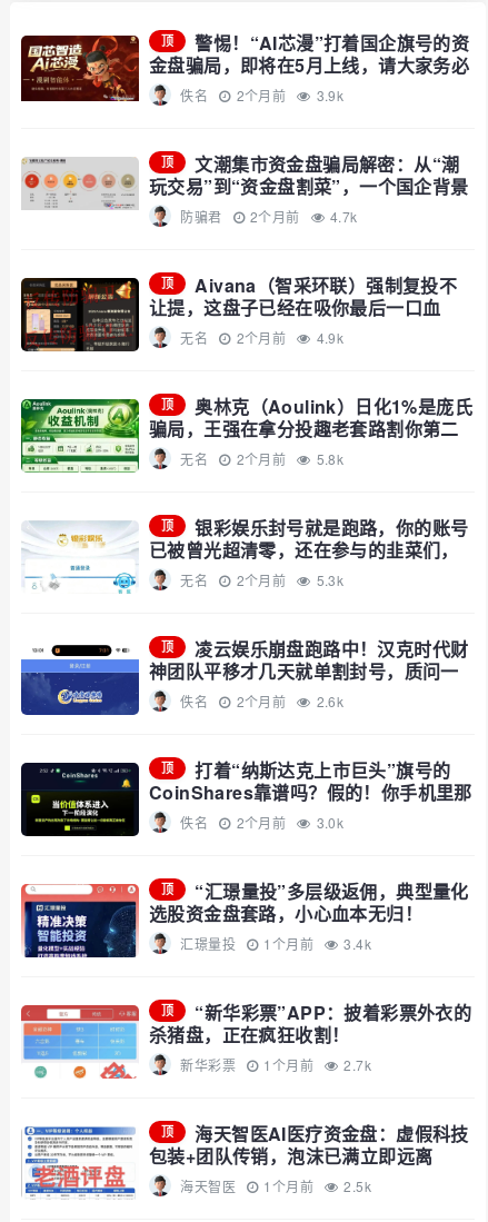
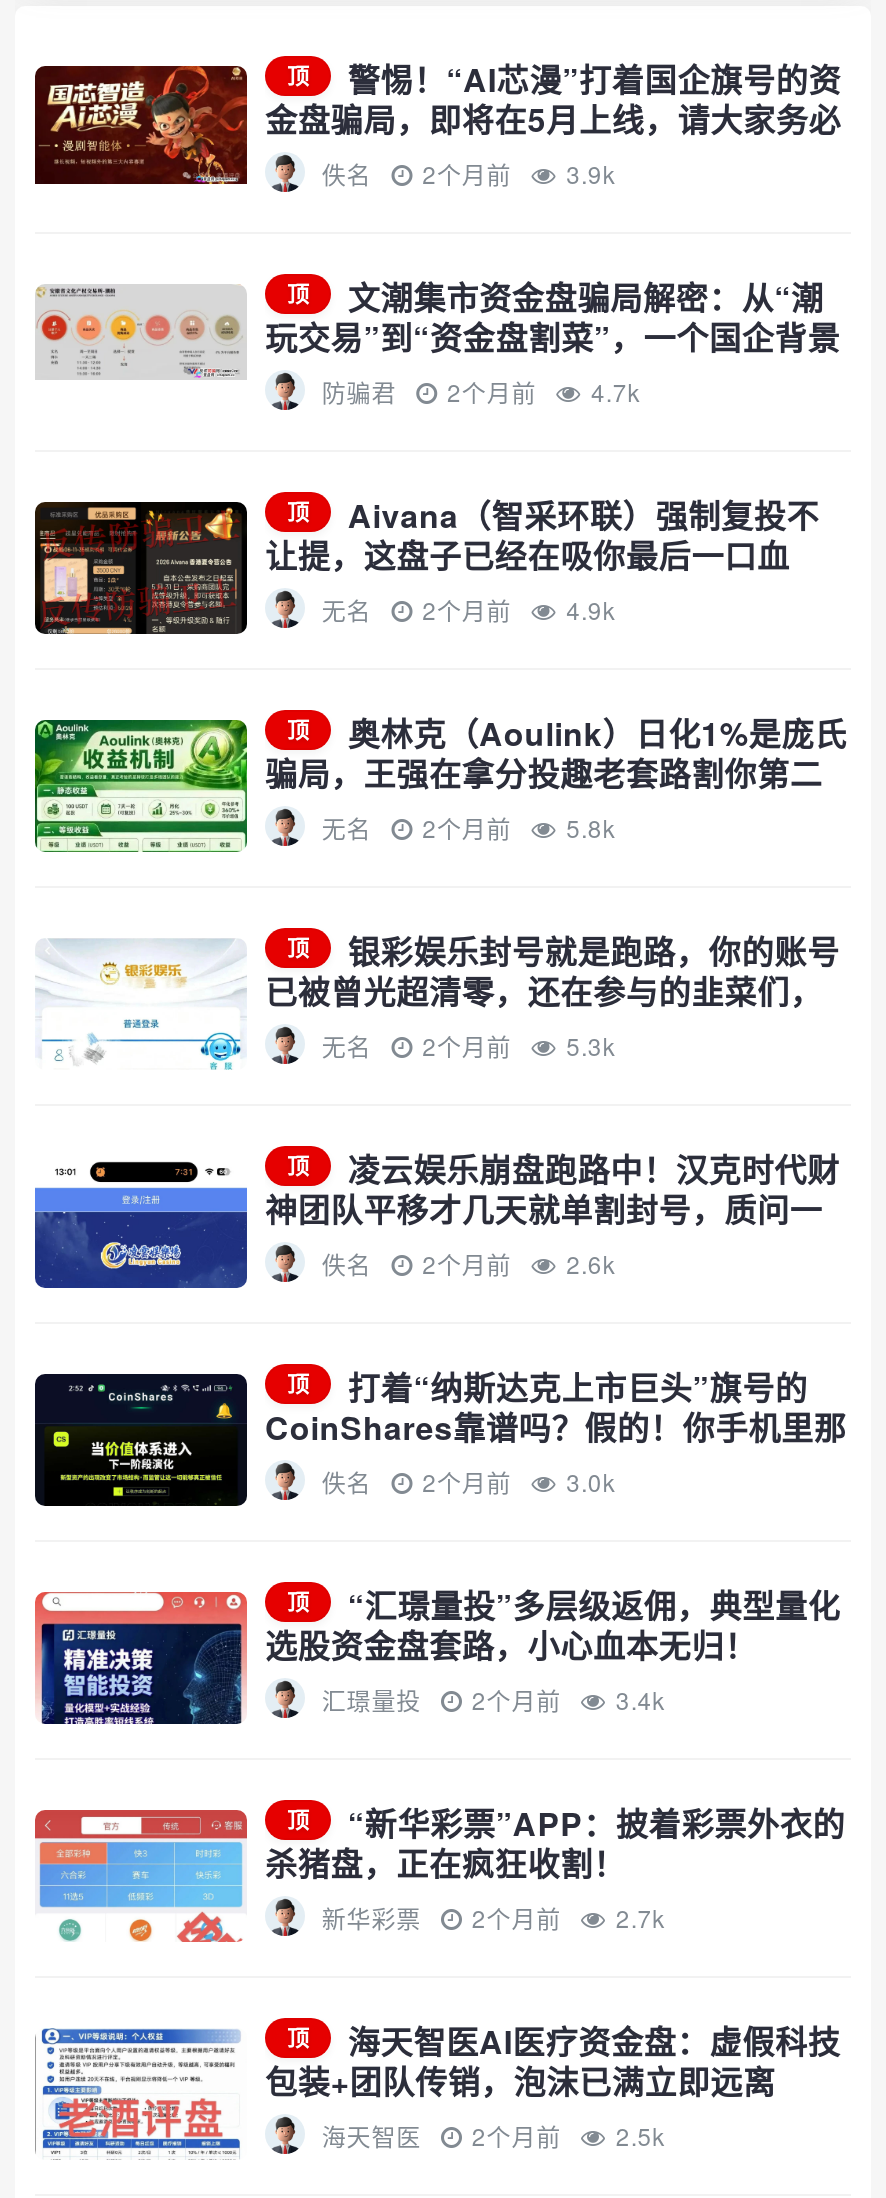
- 1个月前
+ 2个月前

- 新华彩票 1个月前 2.7k
+ 新华彩票 2个月前 2.7k

- 海天智医 1个月前 2.5k
+ 海天智医 2个月前 2.5k
